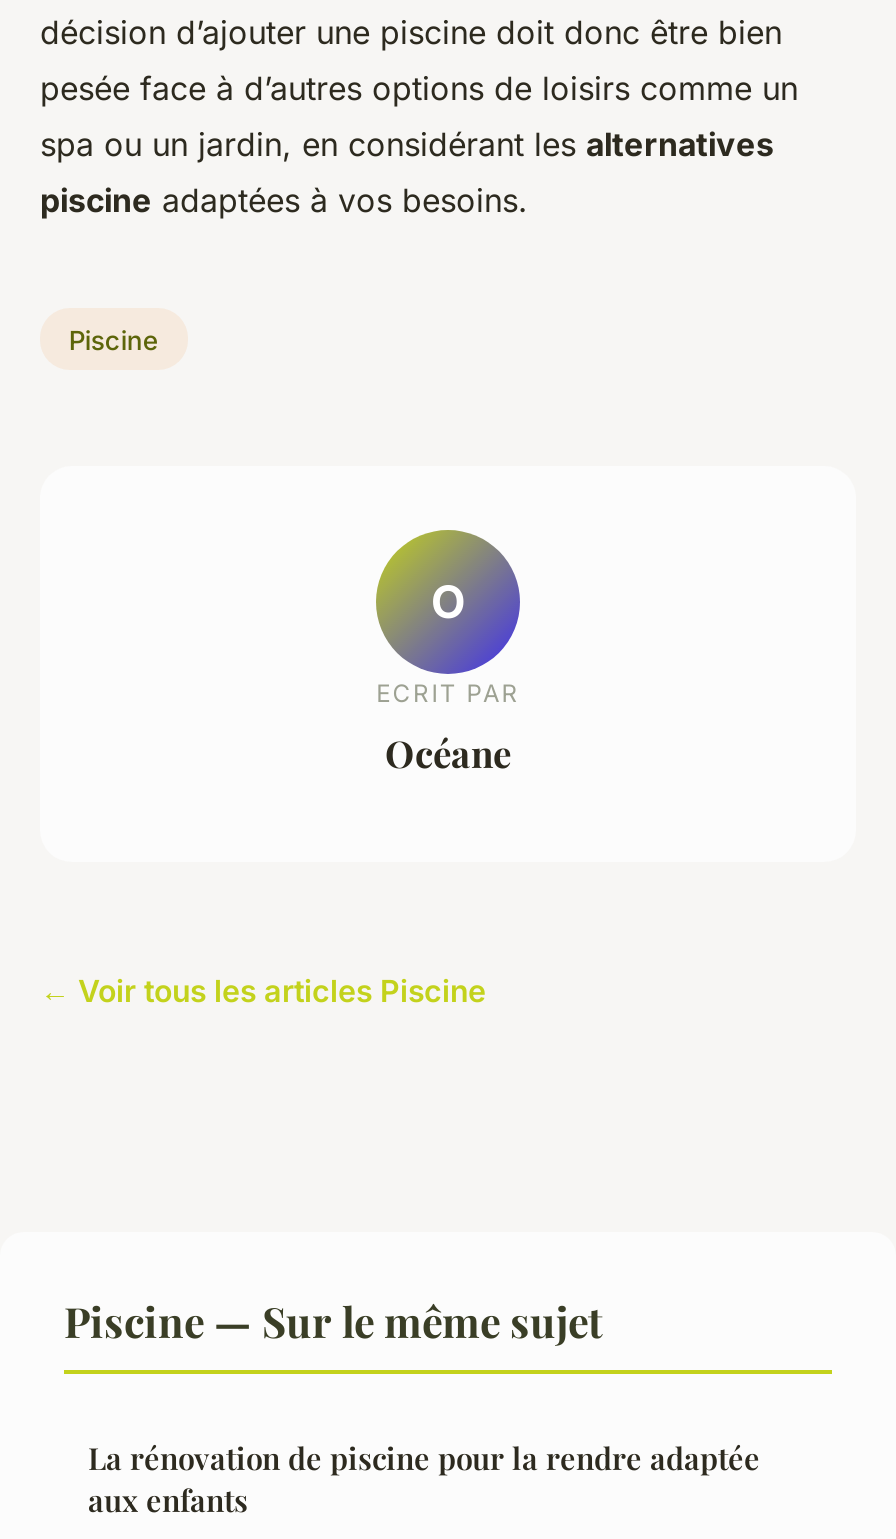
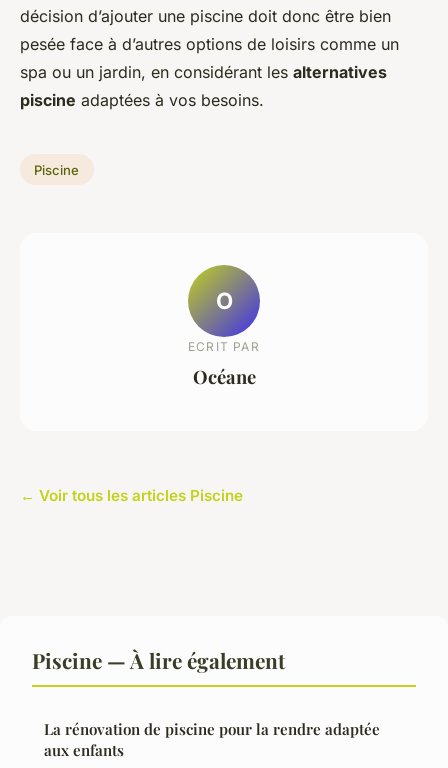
- Piscine — Sur le même sujet
+ Piscine — À lire également
